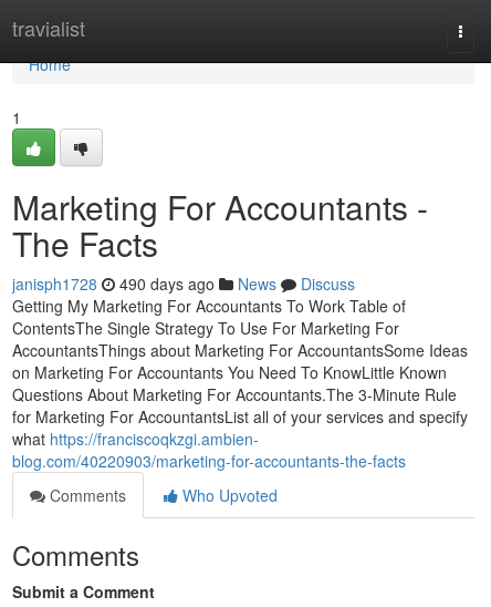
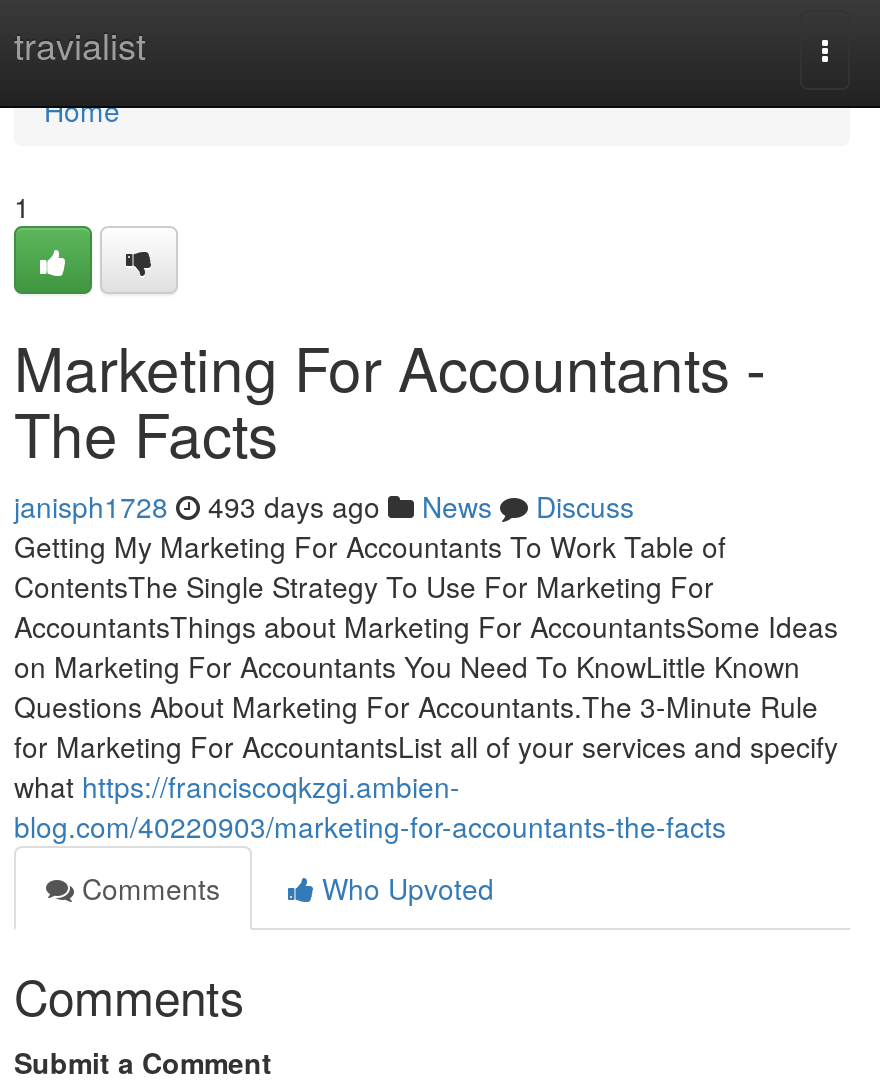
- janisph1728 490 days ago News Discuss
+ janisph1728 493 days ago News Discuss
